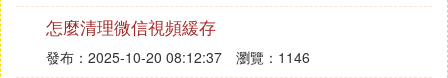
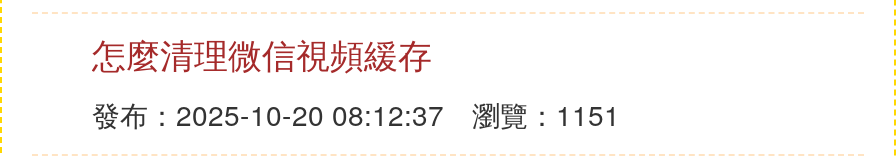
- 發布：2025-10-20 08:12:37 瀏覽：1146
+ 發布：2025-10-20 08:12:37 瀏覽：1151
